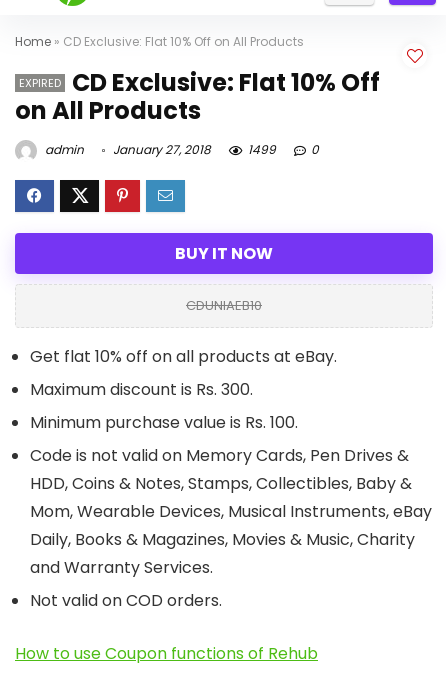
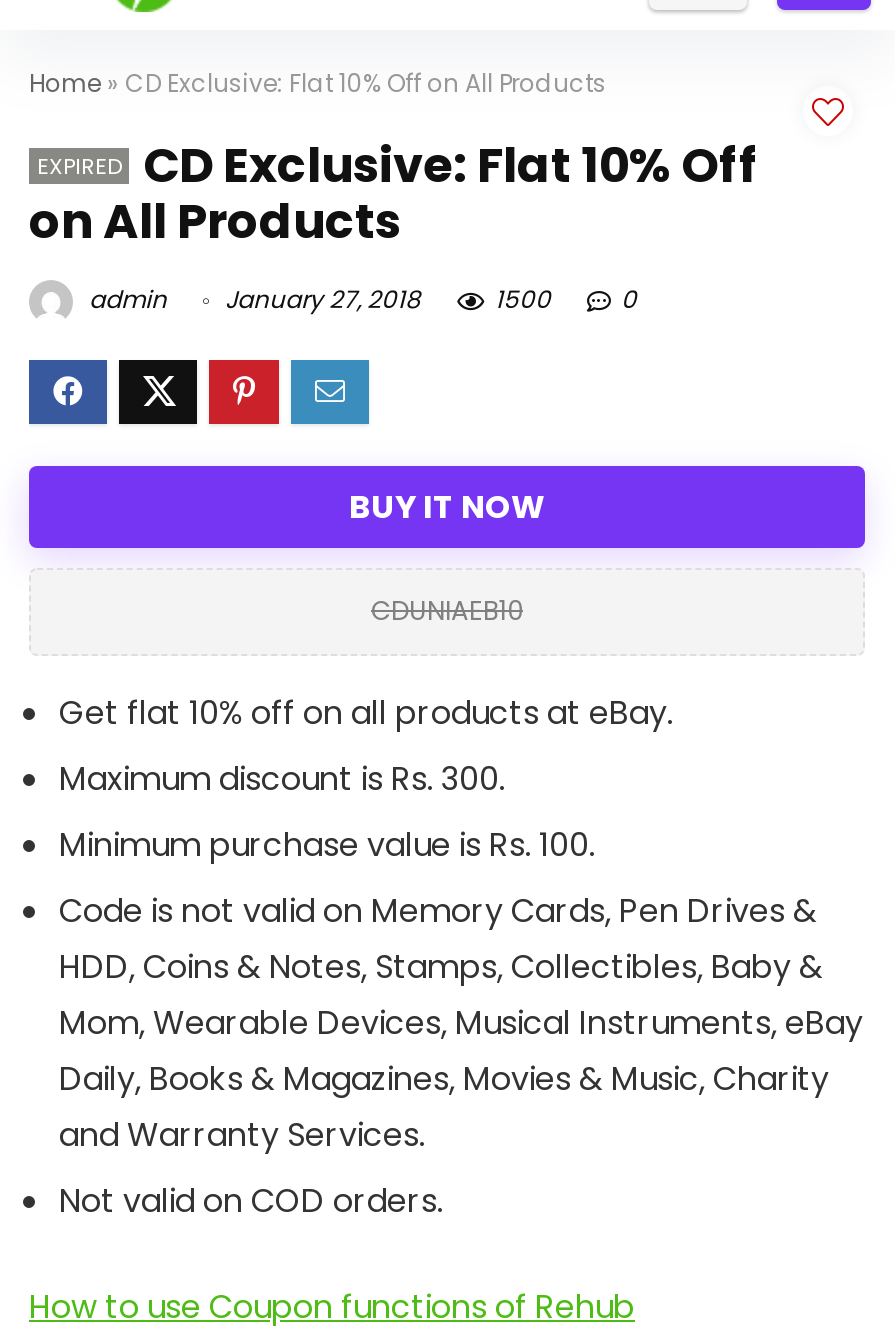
- 1499
+ 1500
